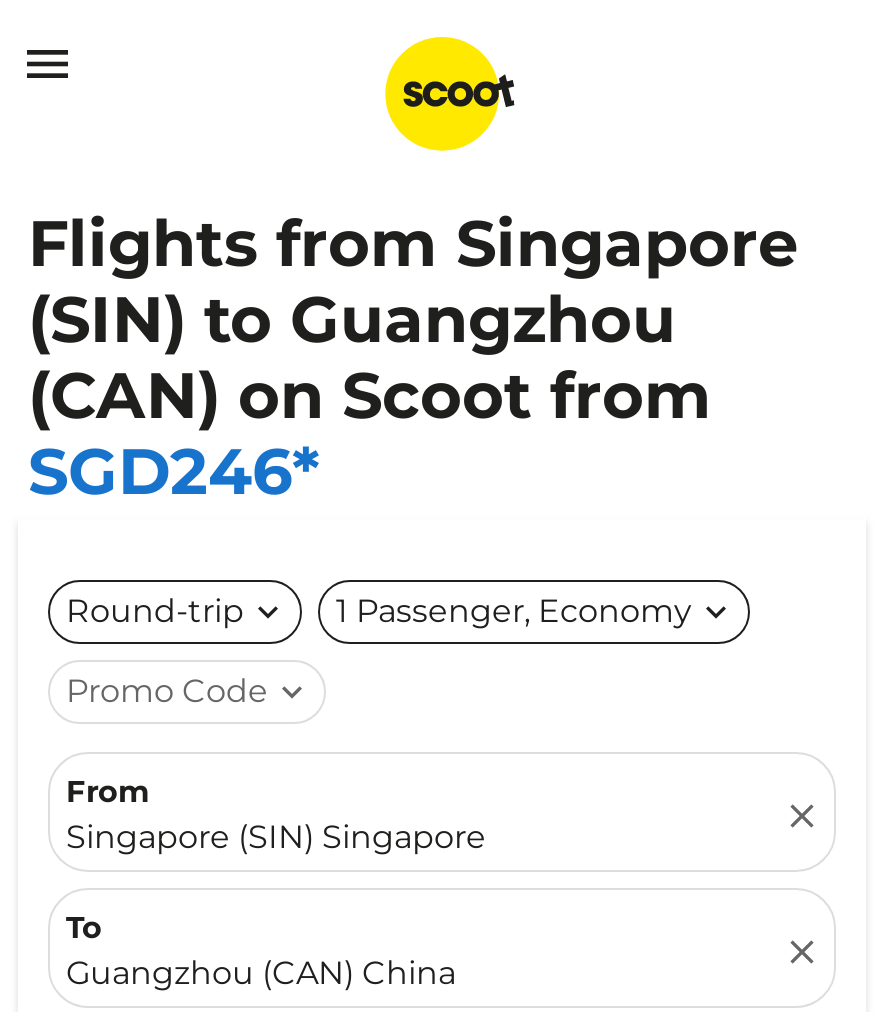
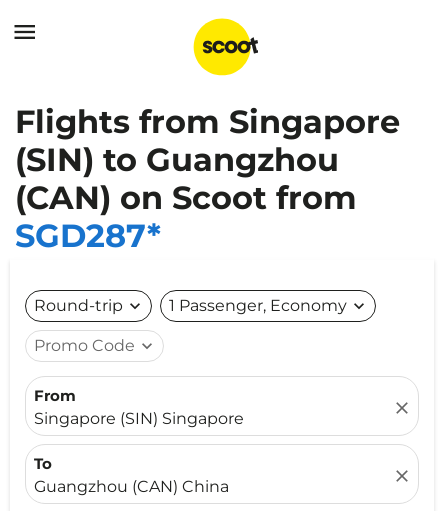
- SGD246*
+ SGD287*
